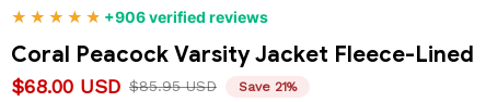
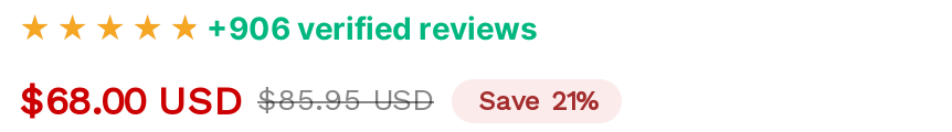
- Coral Peacock Varsity Jacket Fleece-Lined
